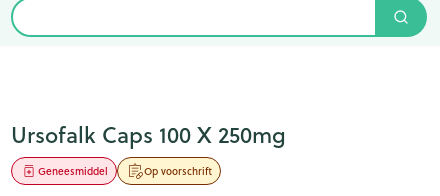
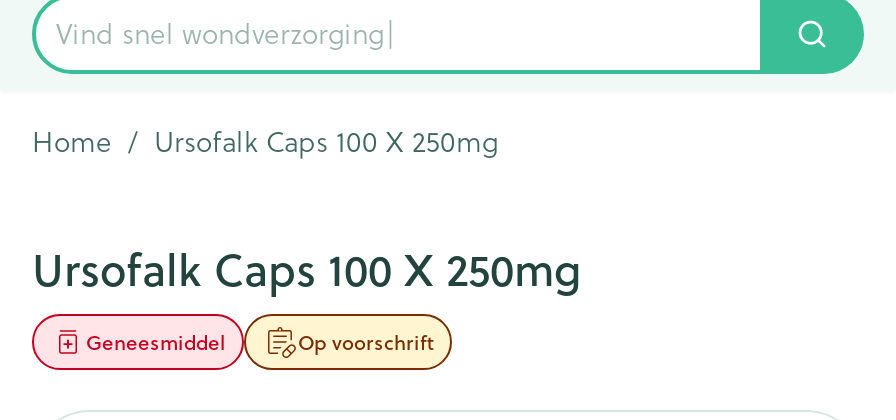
+ Home / Ursofalk Caps 100 X 250mg
